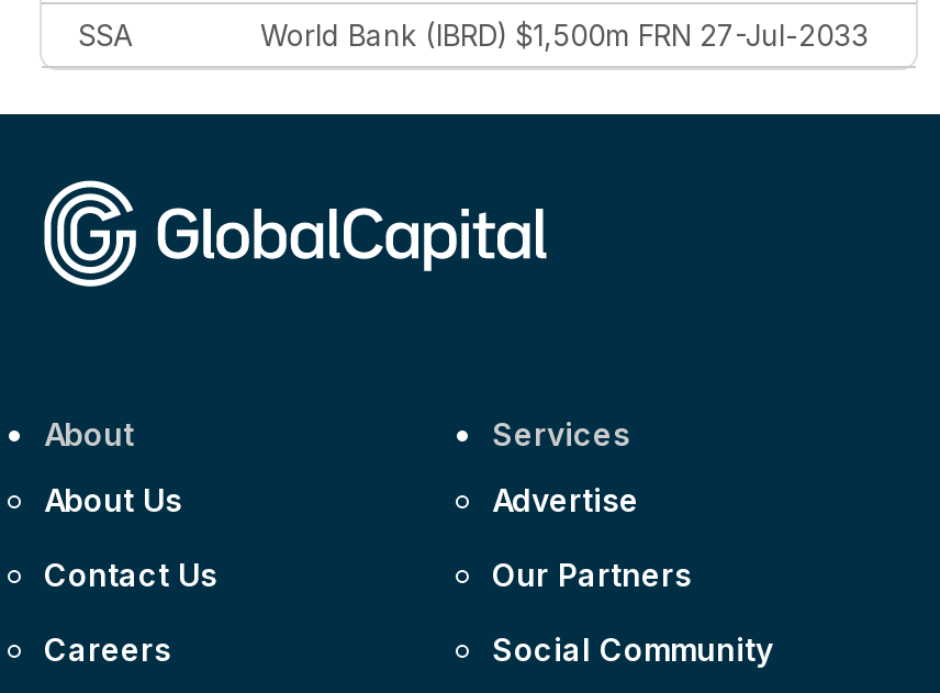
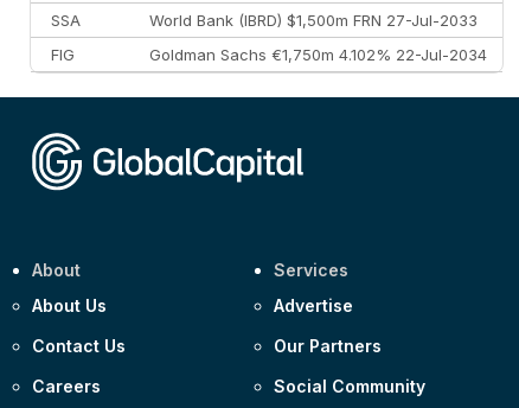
+ FIG
+ Goldman Sachs €1,750m 4.102% 22-Jul-2034
